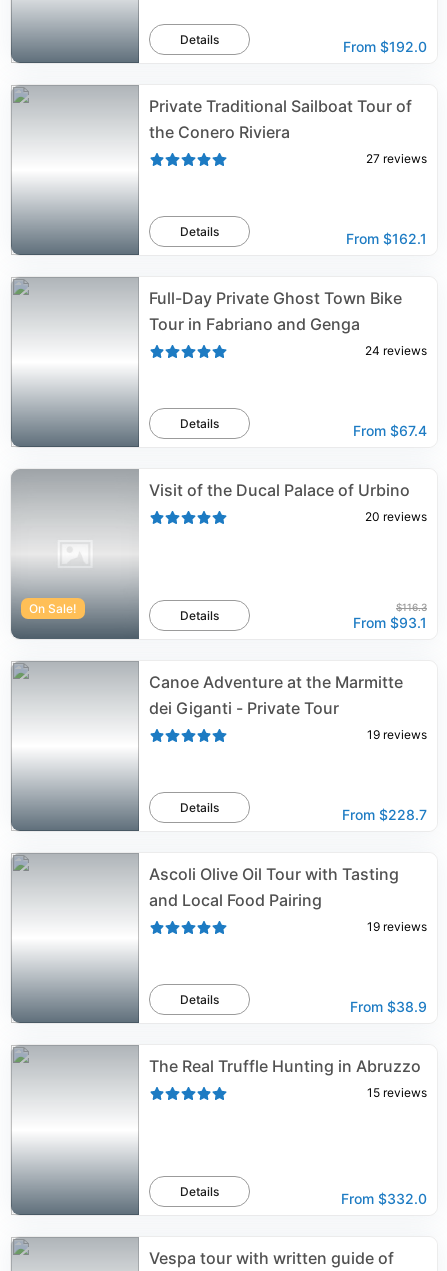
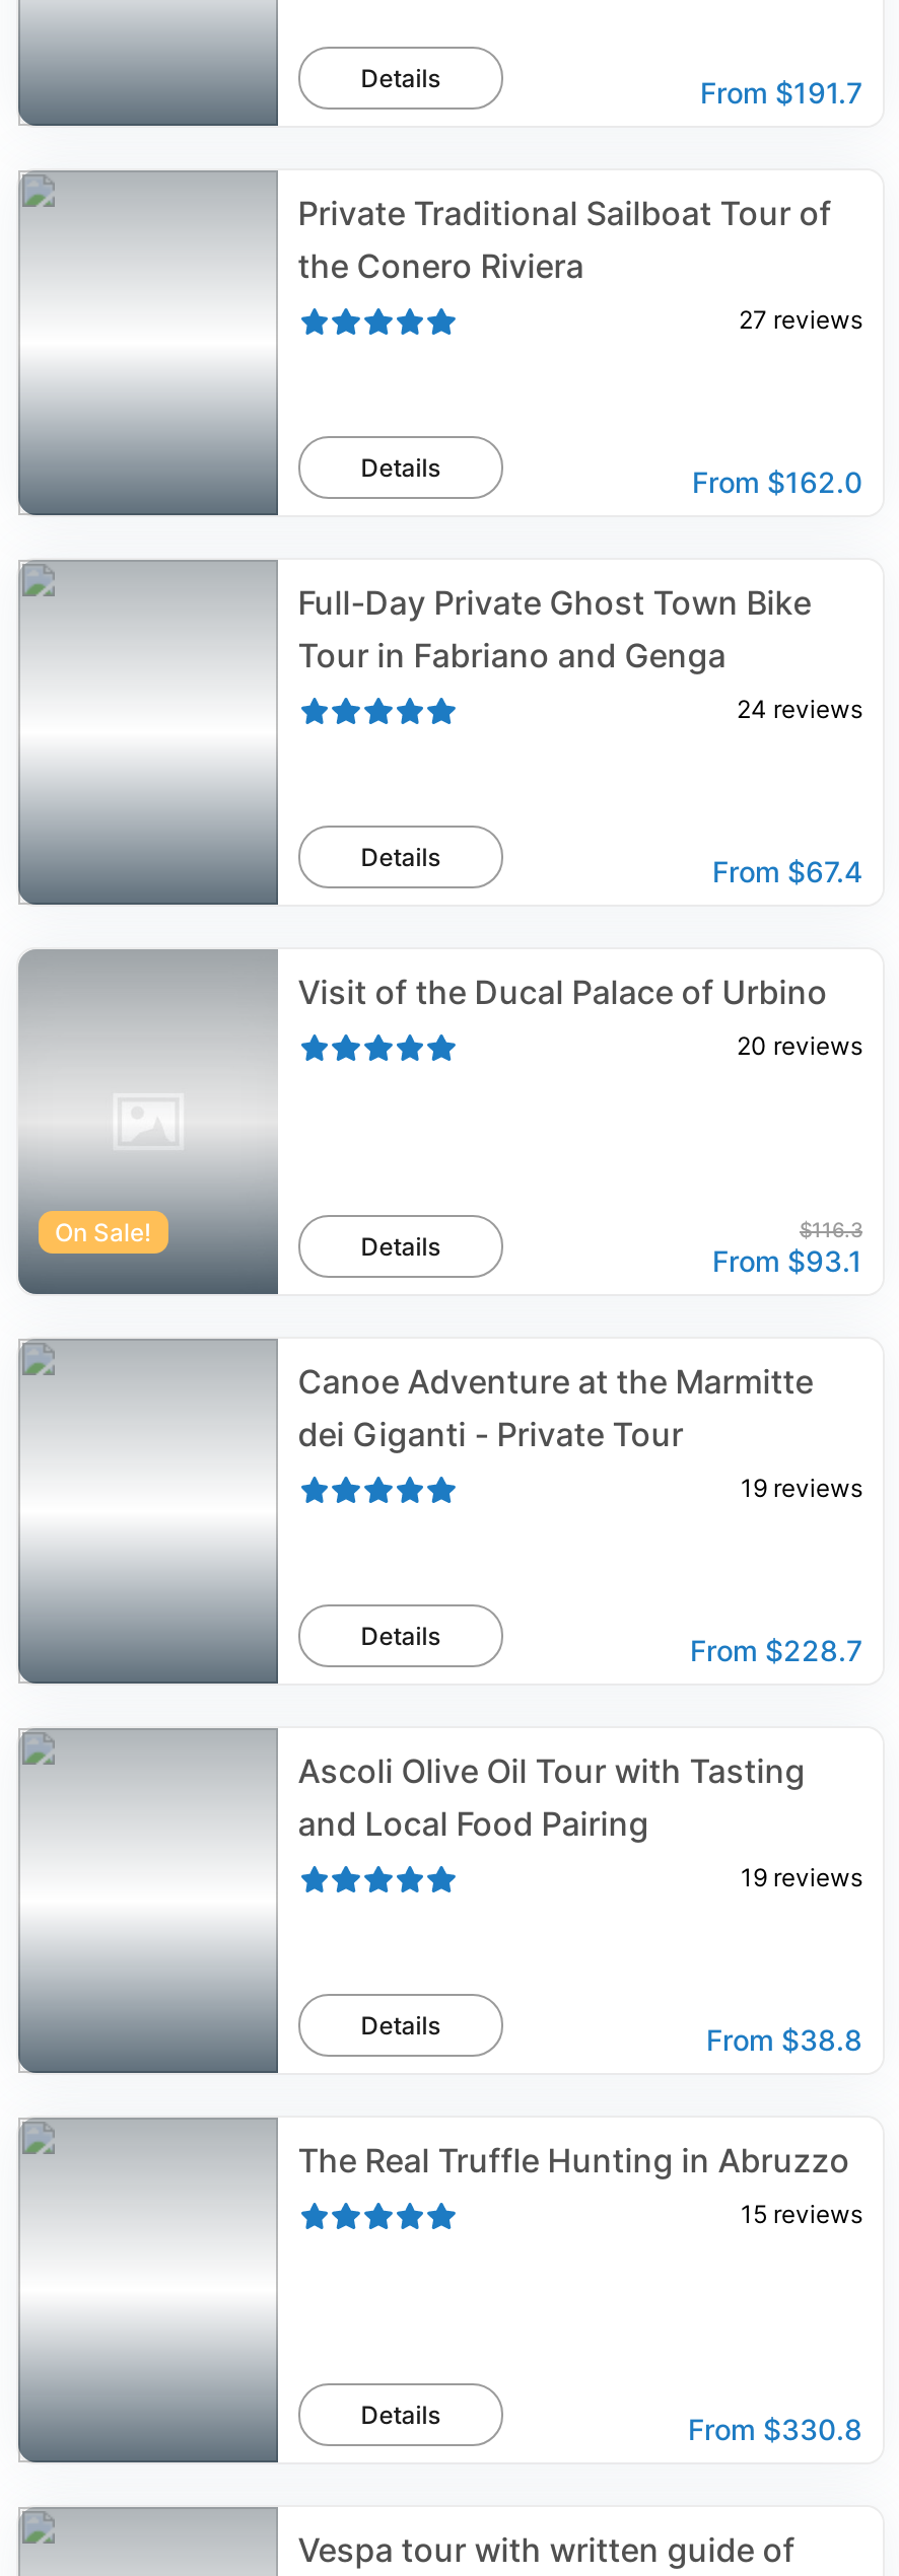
- From $192.0
+ From $191.7

- From $162.1
+ From $162.0

- From $38.9
+ From $38.8

- From $332.0
+ From $330.8
